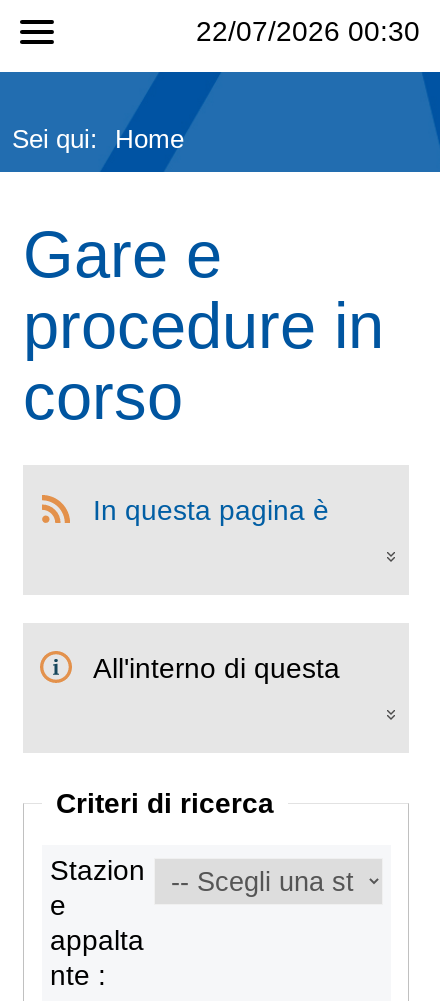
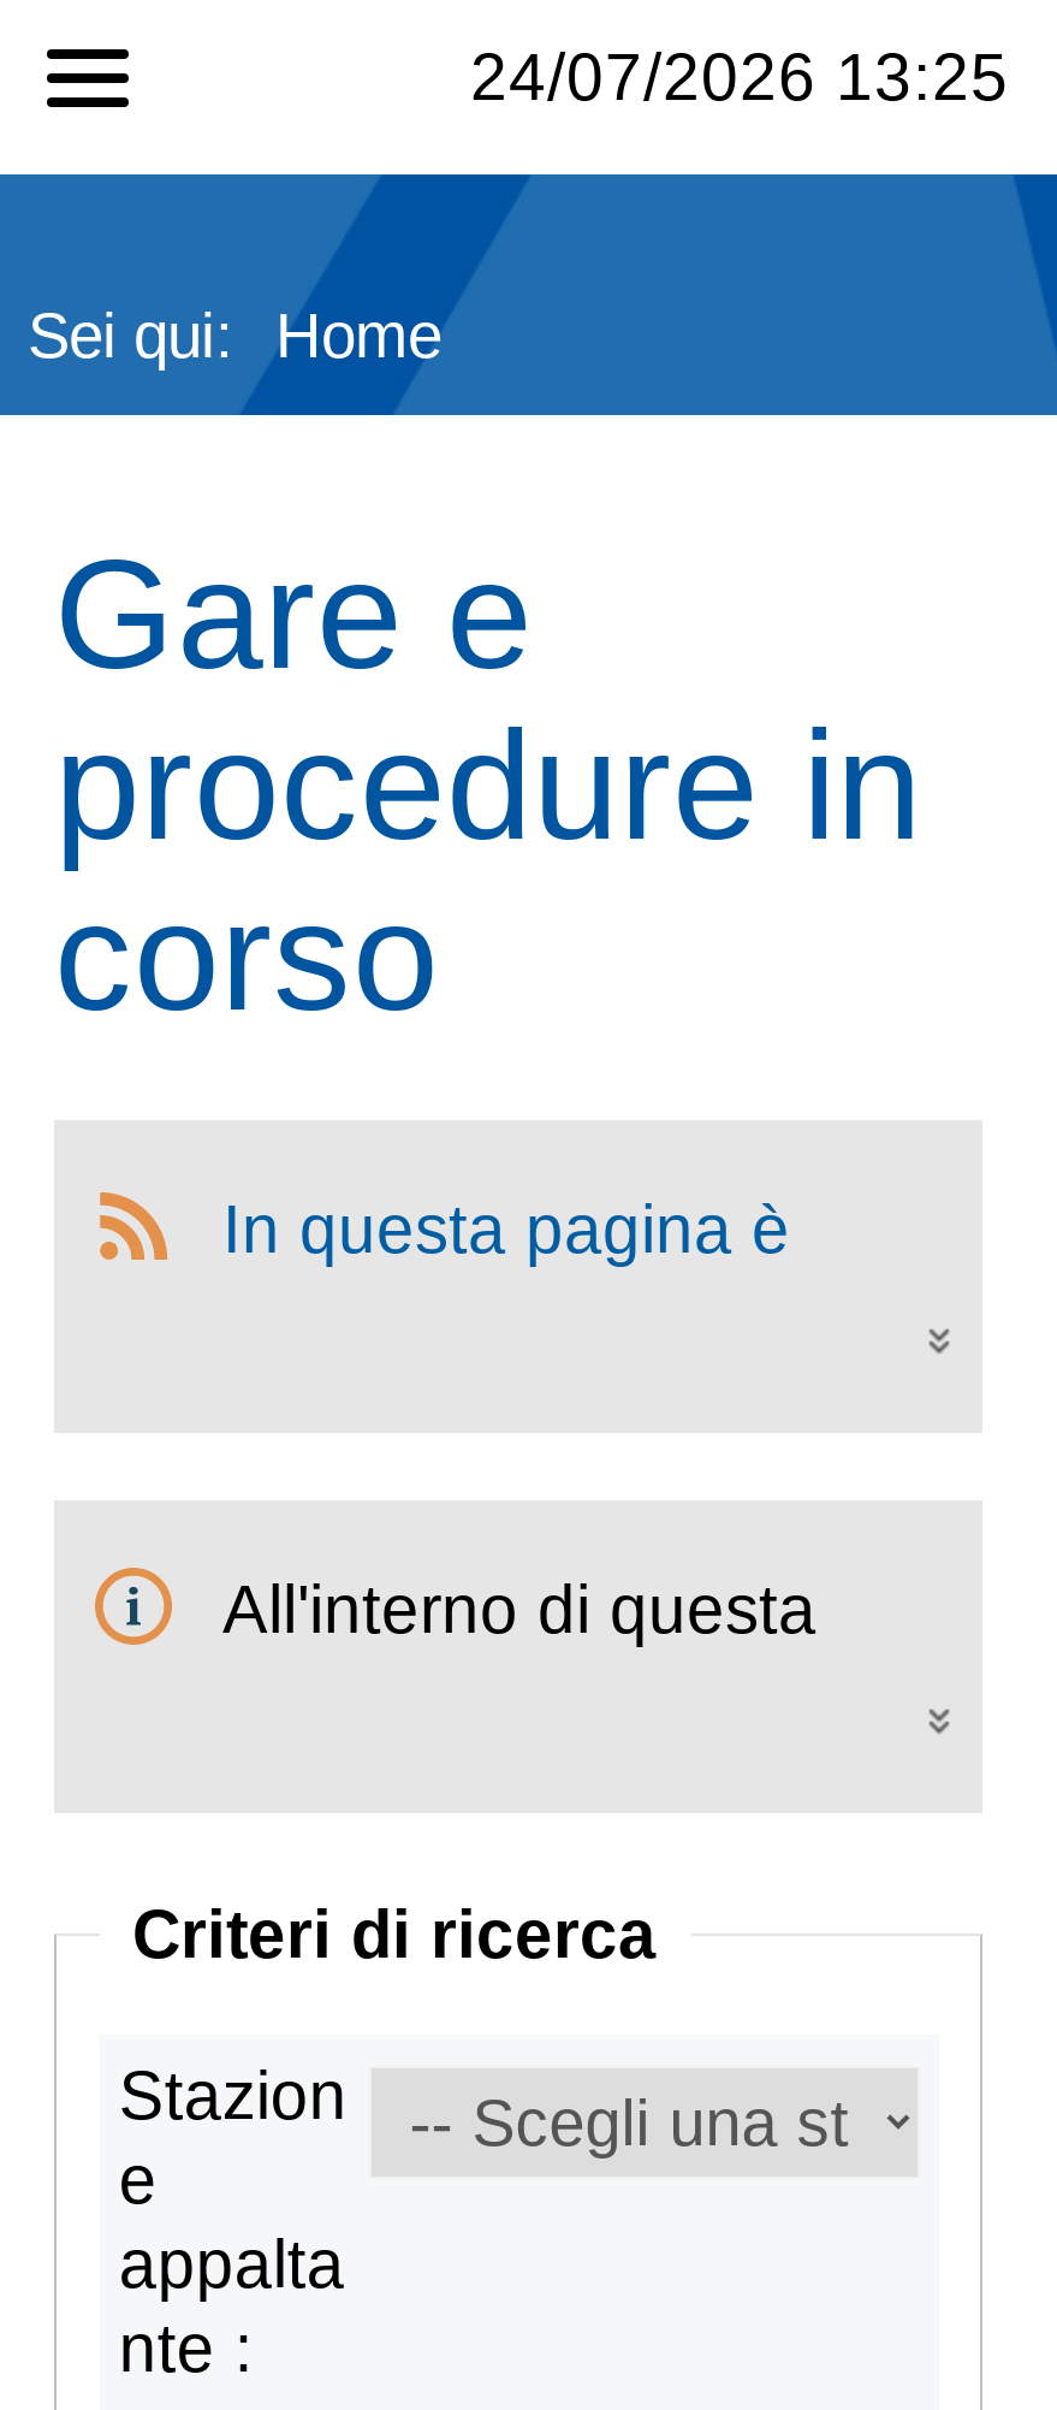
- 22/07/2026 00:30
+ 24/07/2026 13:25
